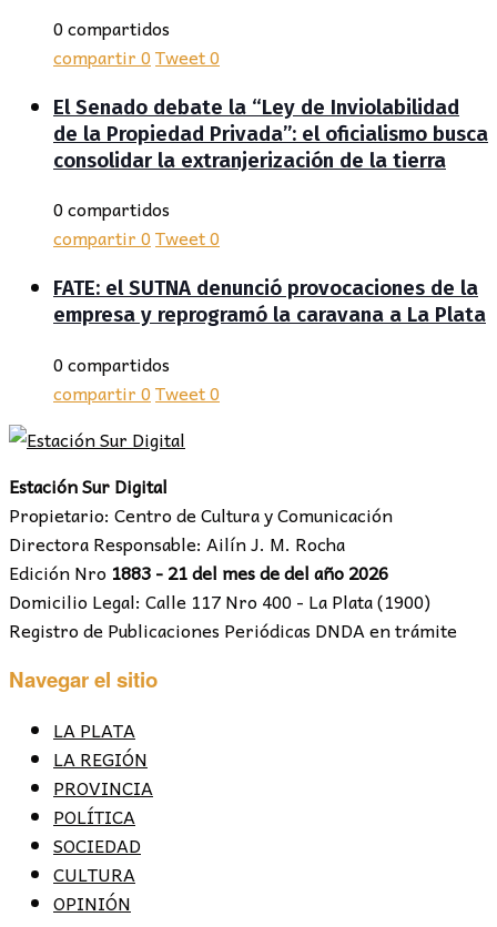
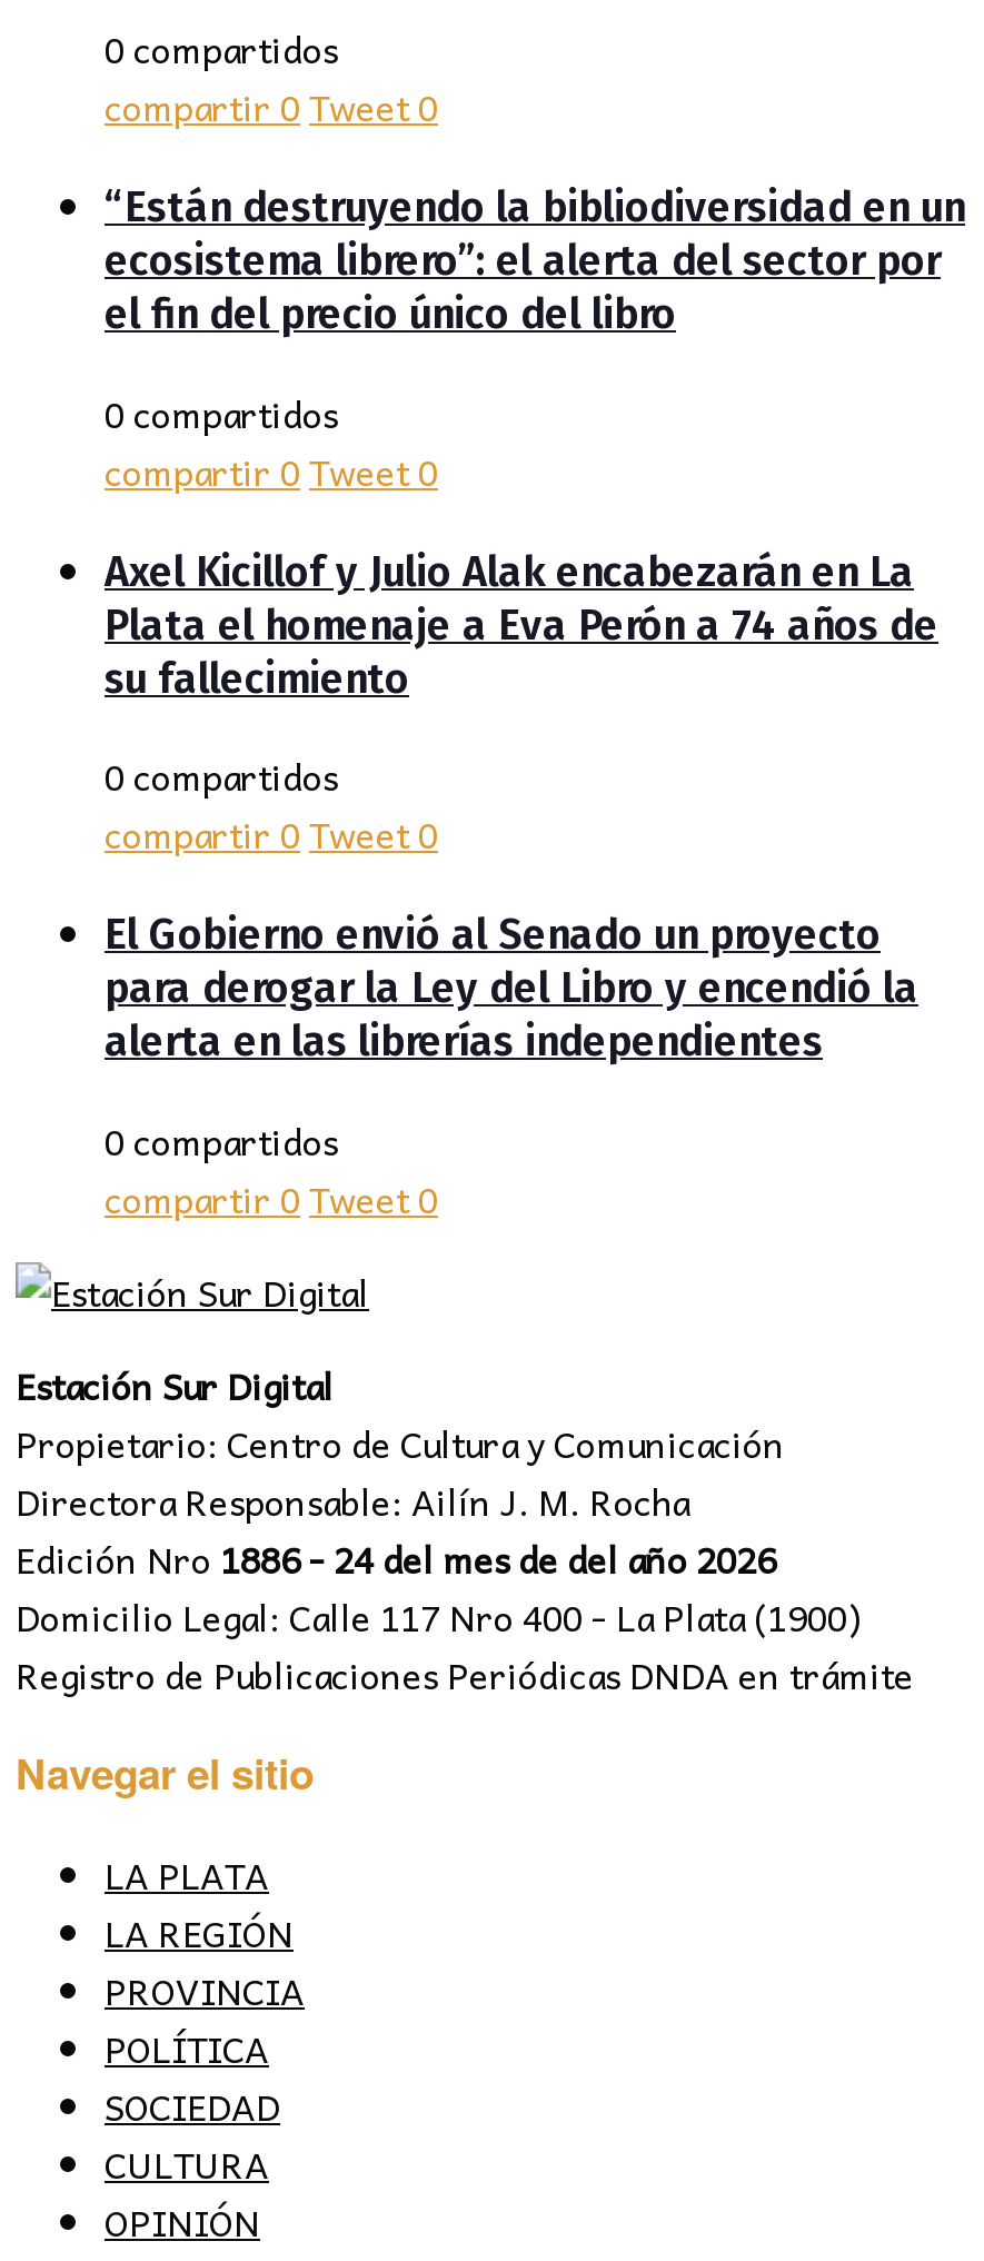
- El Senado debate la “Ley de Inviolabilidad
- de la Propiedad Privada”: el oficialismo busca
- consolidar la extranjerización de la tierra
+ “Están destruyendo la bibliodiversidad en un
+ ecosistema librero”: el alerta del sector por
+ el fin del precio único del libro

- FATE: el SUTNA denunció provocaciones de la
- empresa y reprogramó la caravana a La Plata
+ Axel Kicillof y Julio Alak encabezarán en La
+ Plata el homenaje a Eva Perón a 74 años de
+ su fallecimiento
+ 0 compartidos
+ compartir 0 Tweet 0
+ El Gobierno envió al Senado un proyecto
+ para derogar la Ley del Libro y encendió la
+ alerta en las librerías independientes

- Edición Nro 1883 - 21 del mes de del año 2026
+ Edición Nro 1886 - 24 del mes de del año 2026
